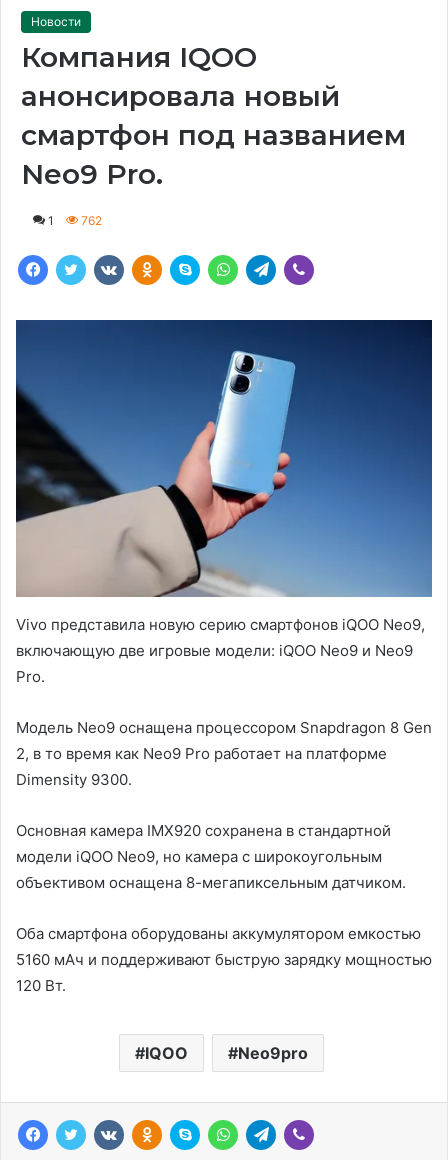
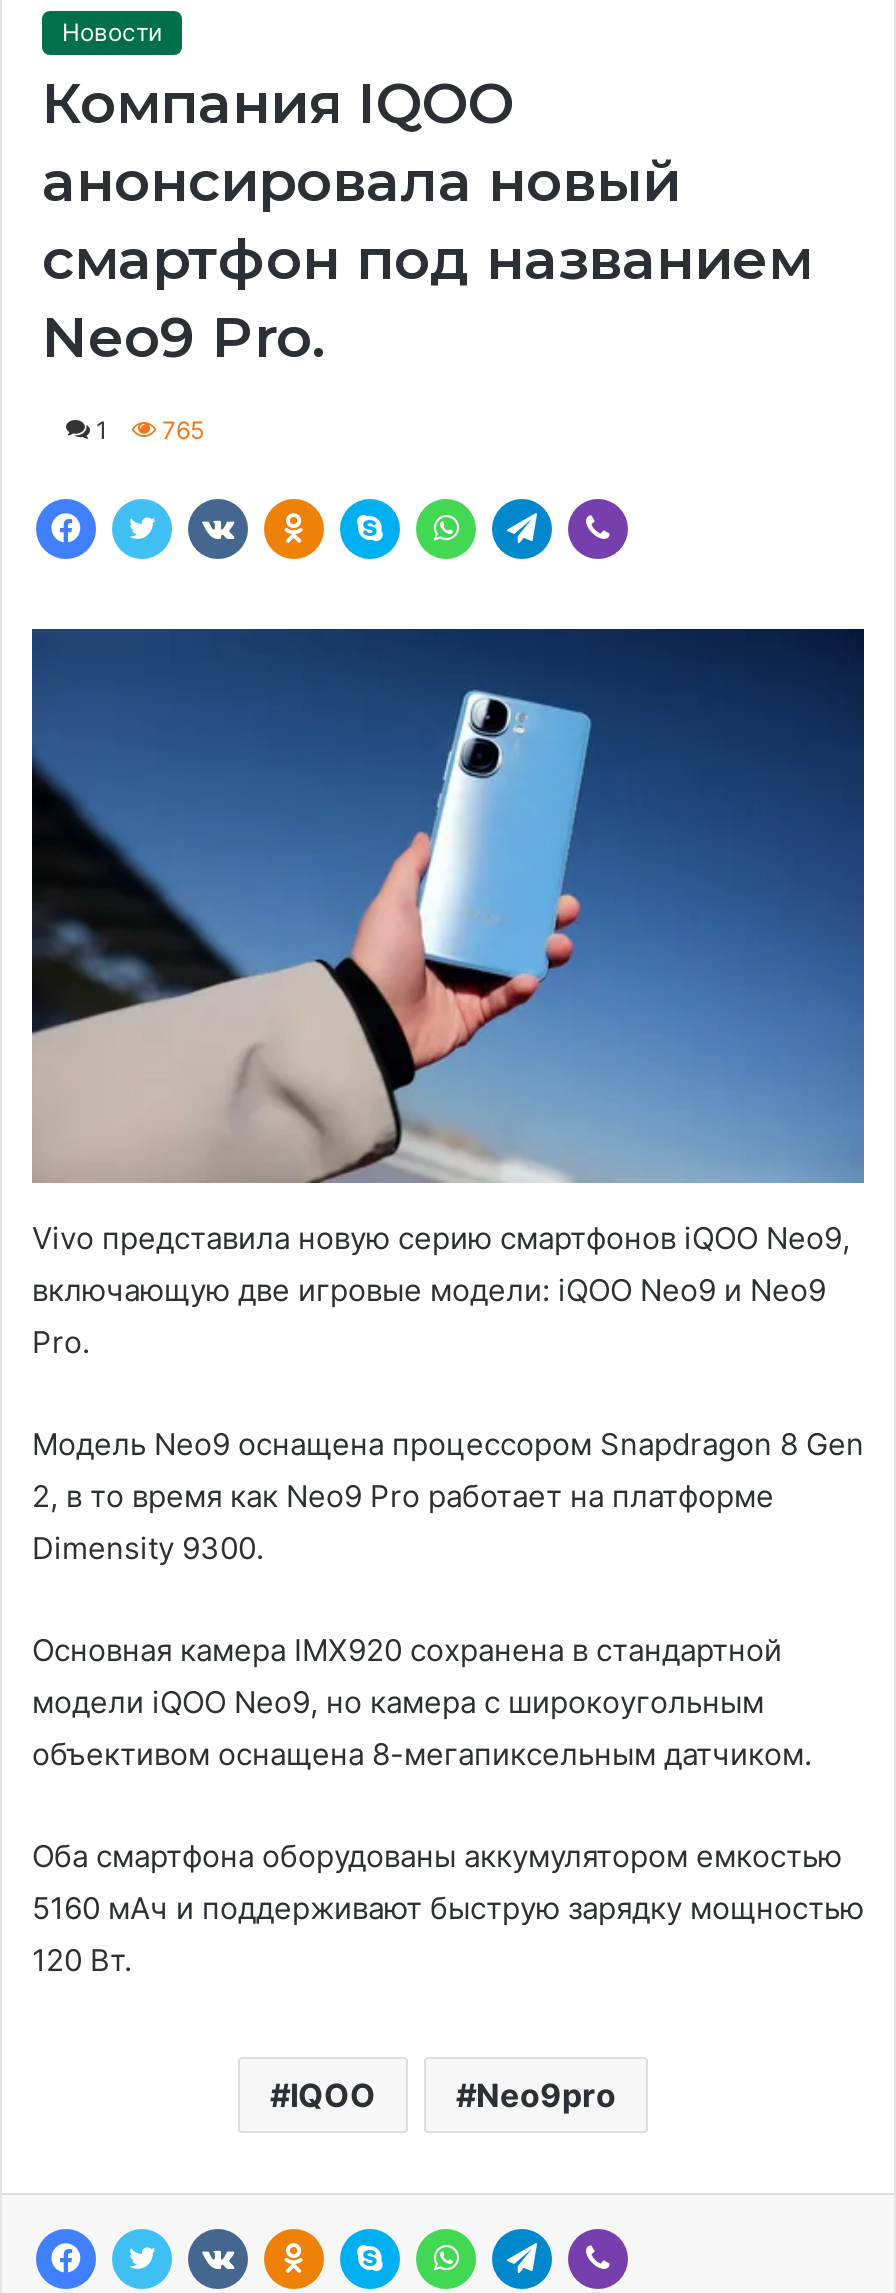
- 1 762
+ 1 765
